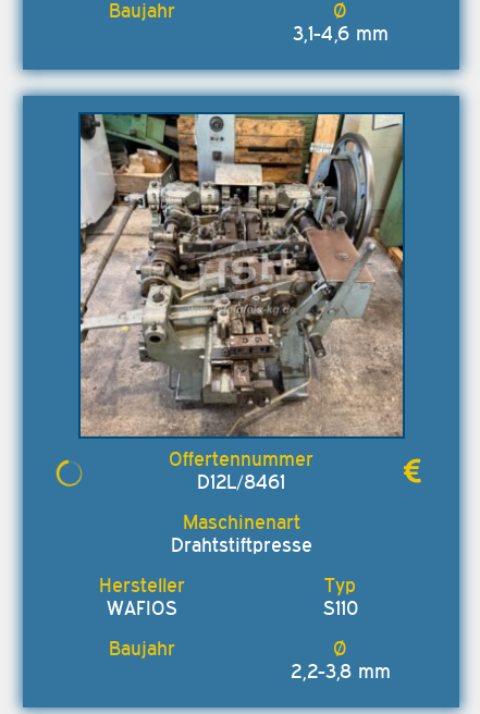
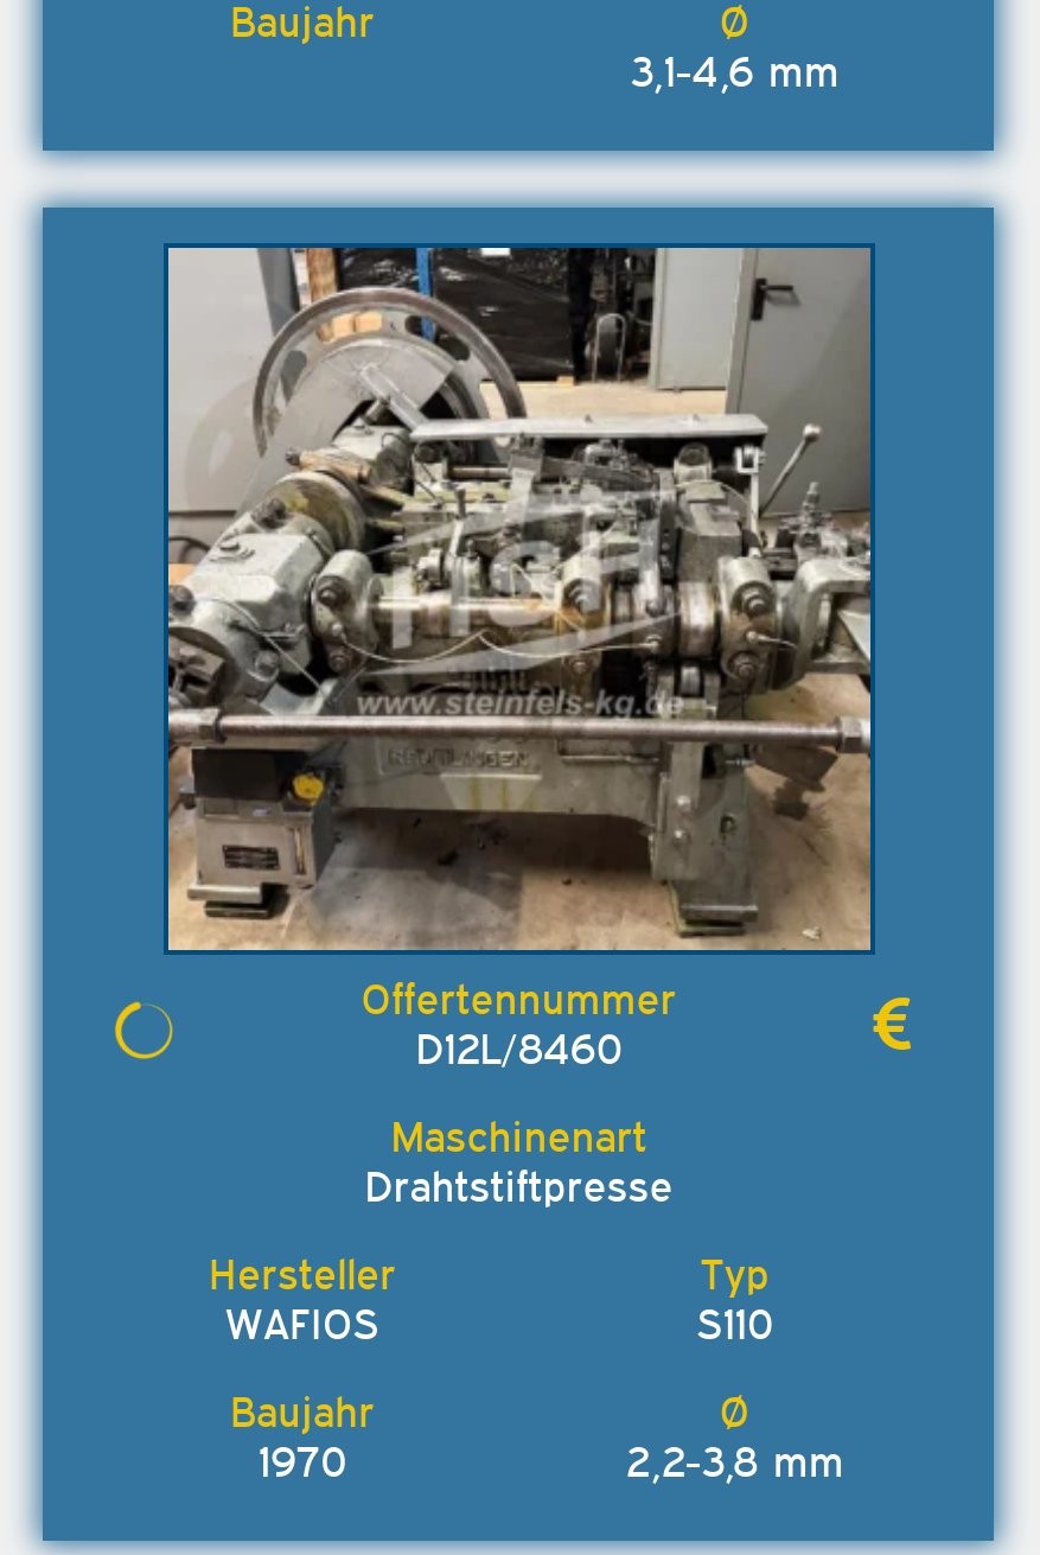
- [image]
- D12L/8461
+ [image]
+ D12L/8460

+ 1970
